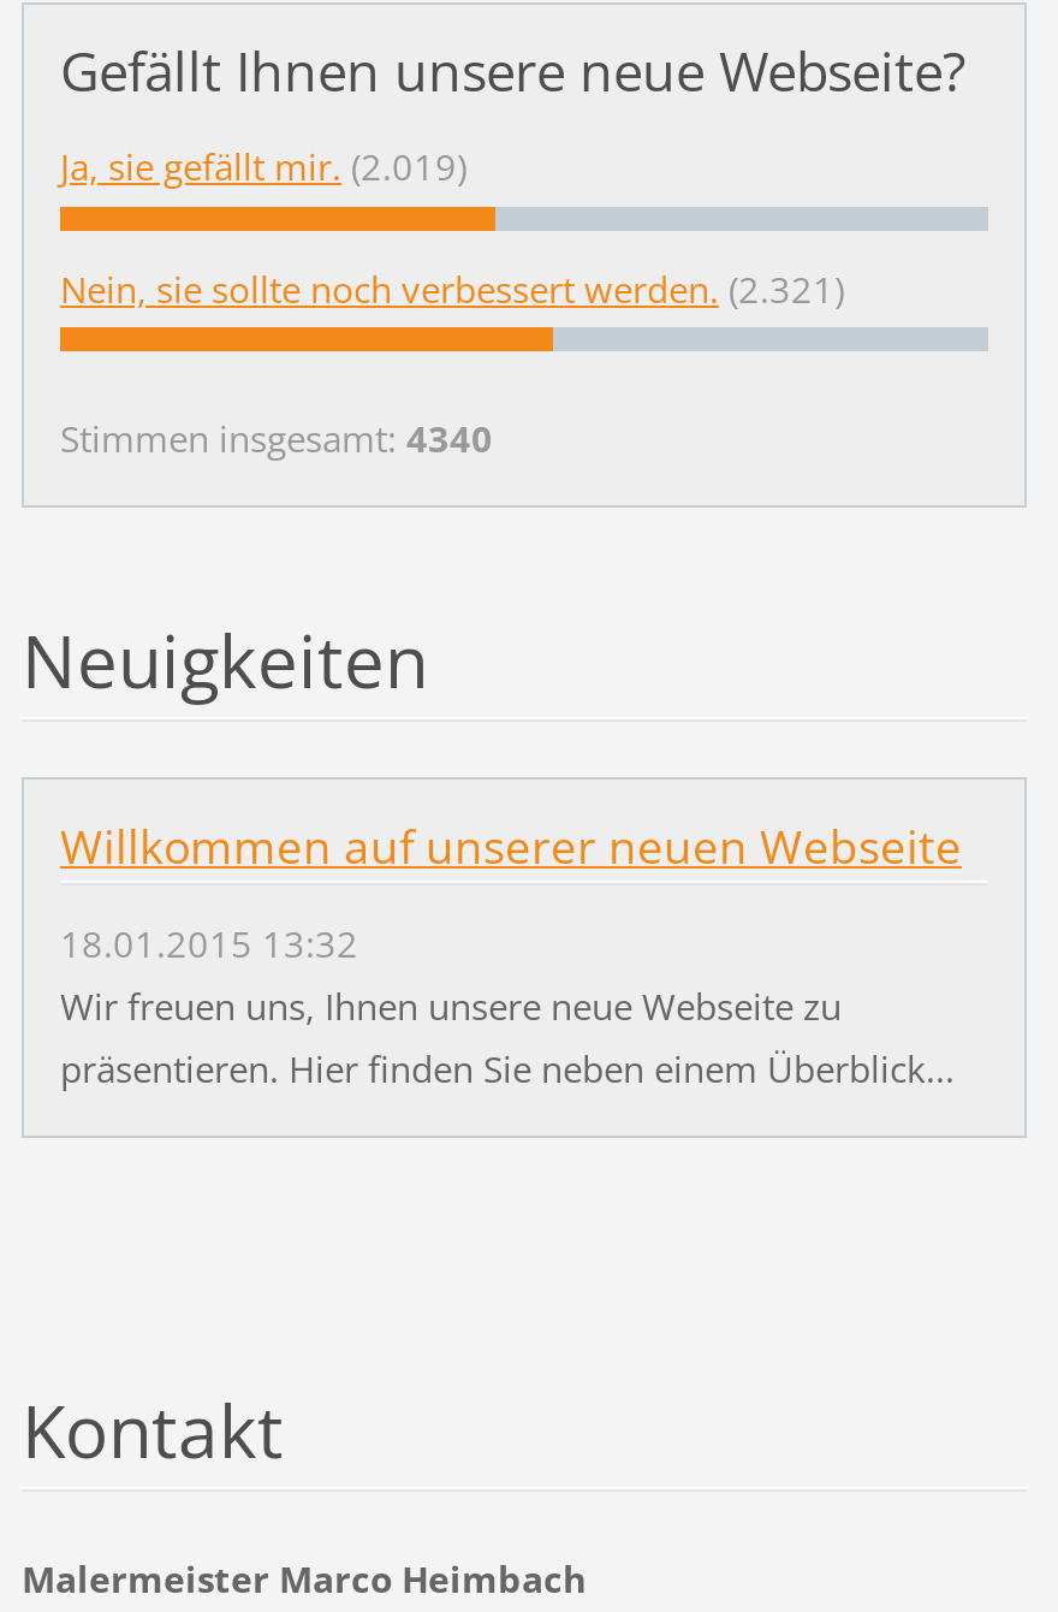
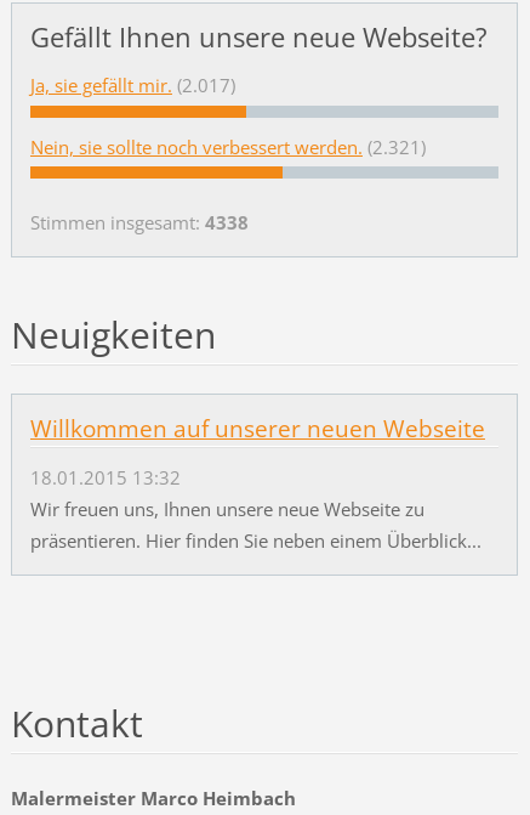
- Ja, sie gefällt mir. (2.019)
+ Ja, sie gefällt mir. (2.017)

- Stimmen insgesamt: 4340
+ Stimmen insgesamt: 4338
